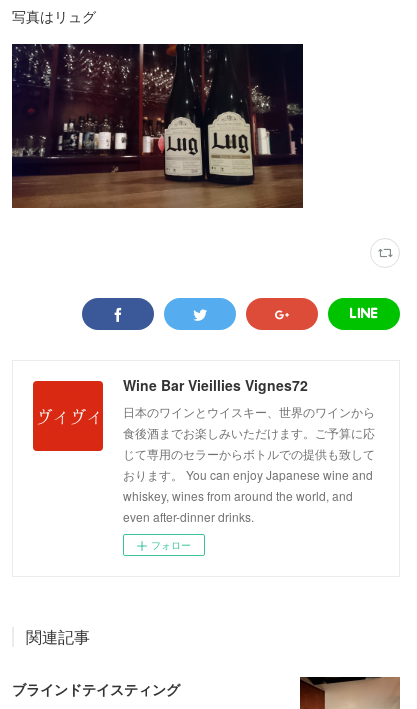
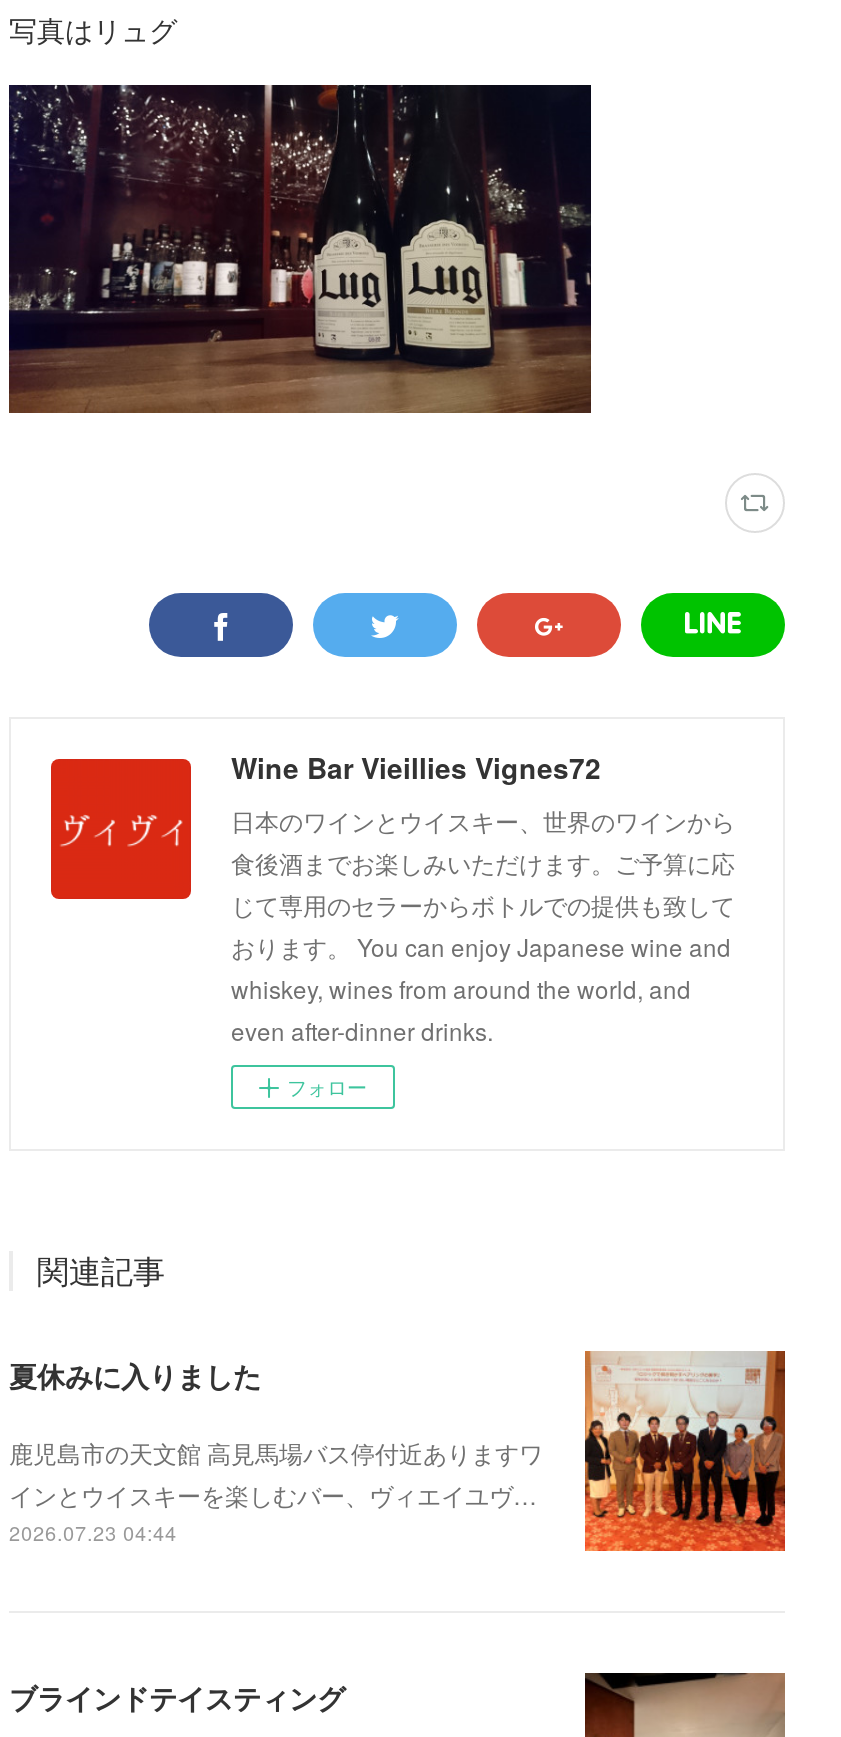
+ [image]
+ 夏休みに入りました
+ 鹿児島市の天文館 高見馬場バス停付近ありますワ
+ インとウイスキーを楽しむバー、ヴィエイユヴ…
+ 2026.07.23 04:44
